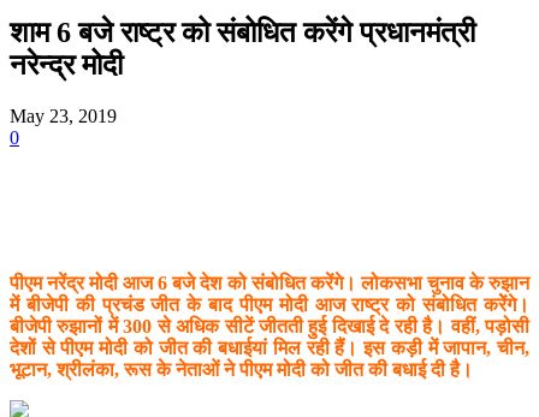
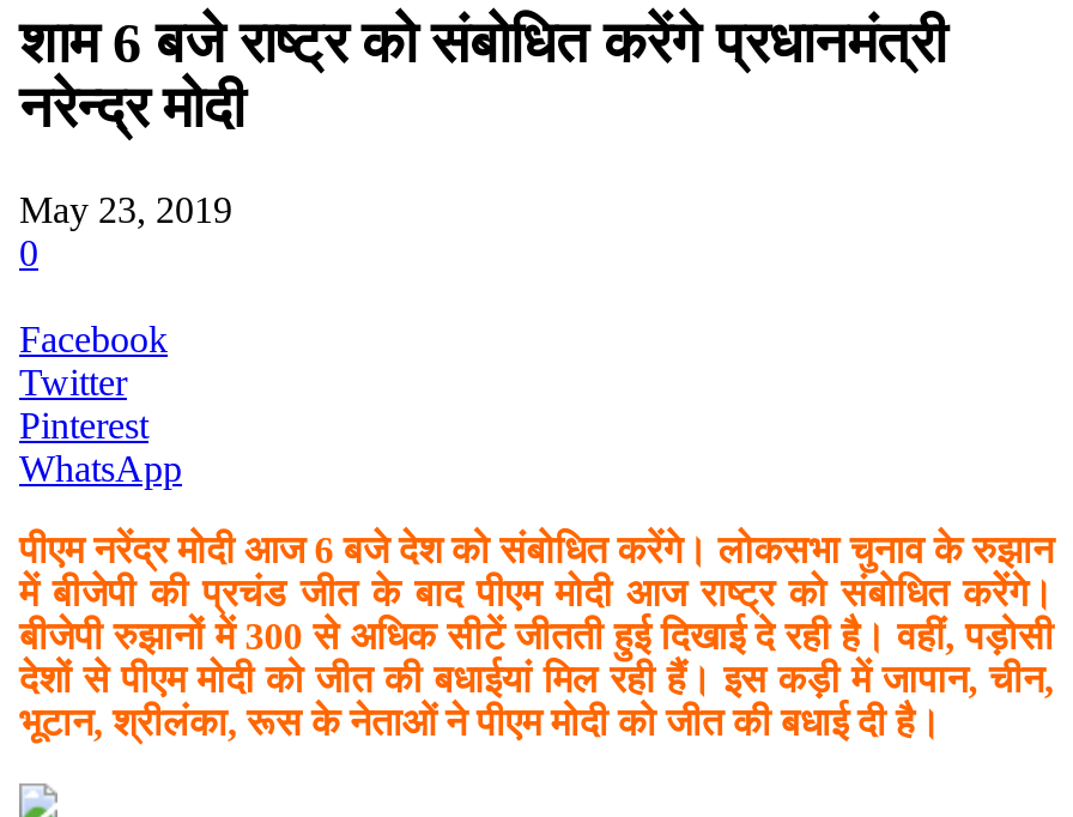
+ Facebook
+ Twitter
+ Pinterest
+ WhatsApp
